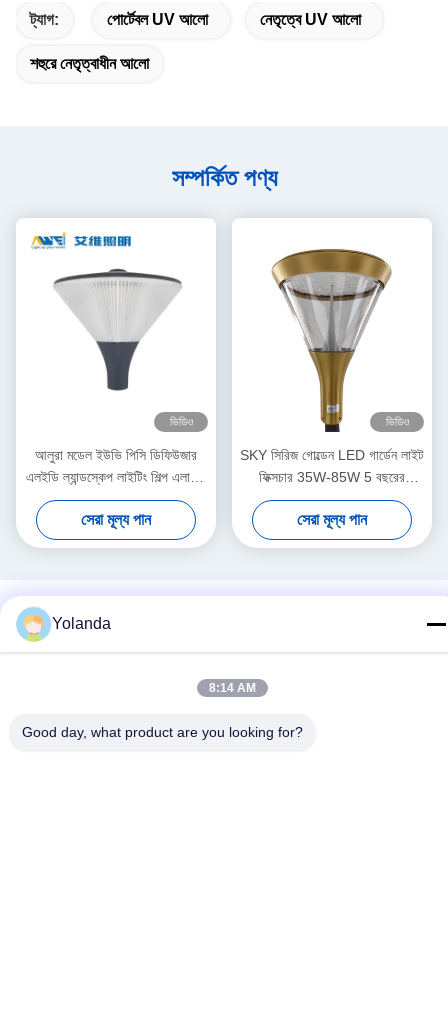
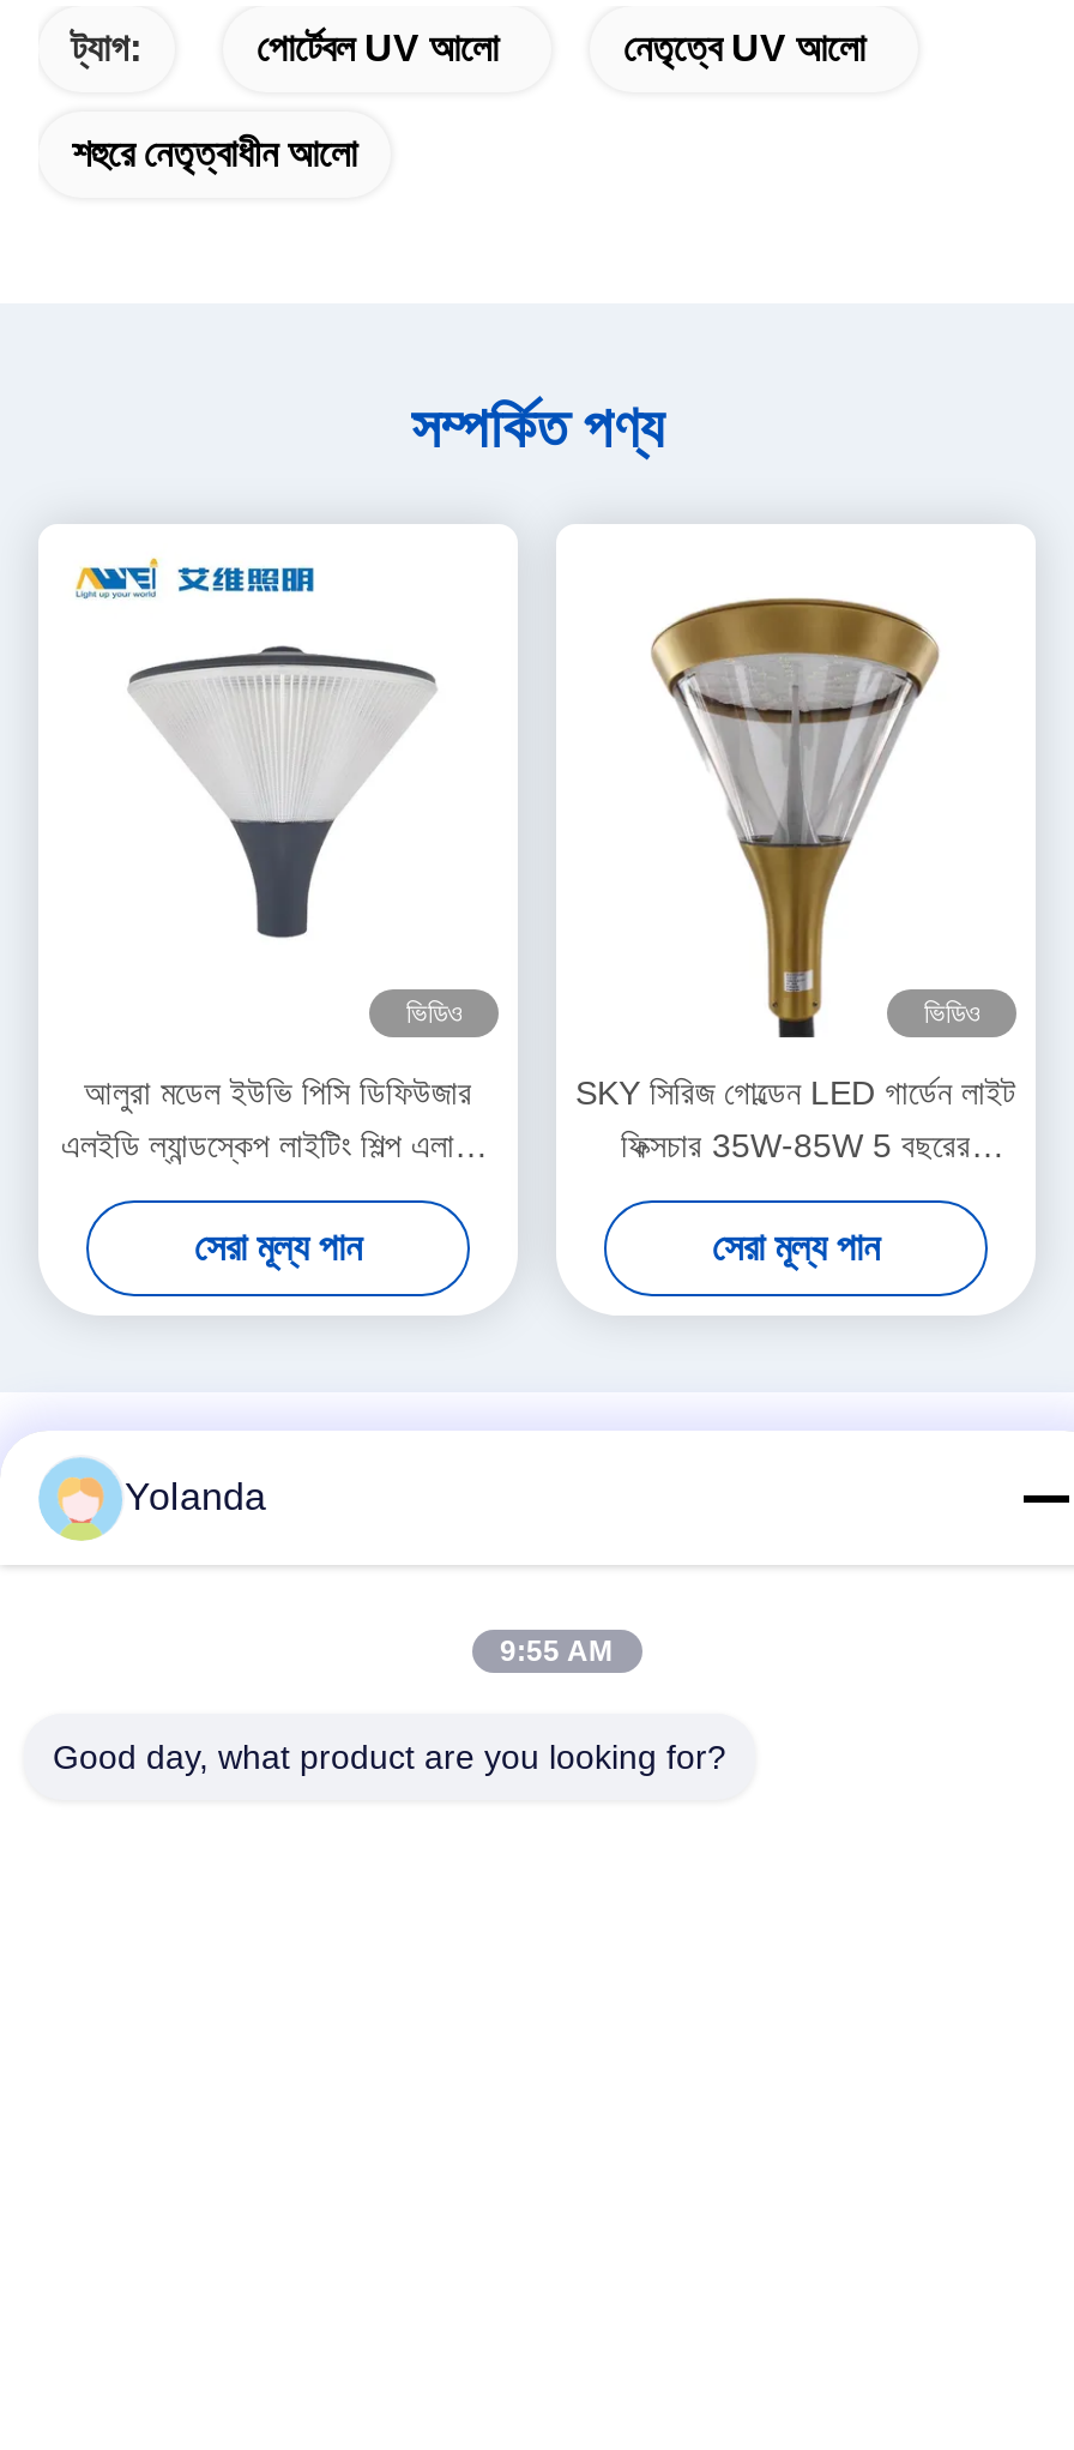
- 8:14 AM
+ 9:55 AM
